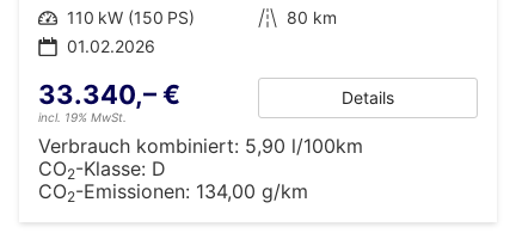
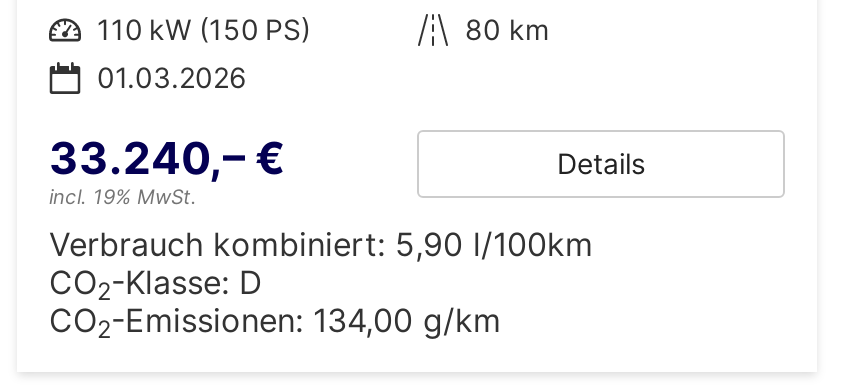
- 01.02.2026
+ 01.03.2026

- 33.340,– €
+ 33.240,– €
